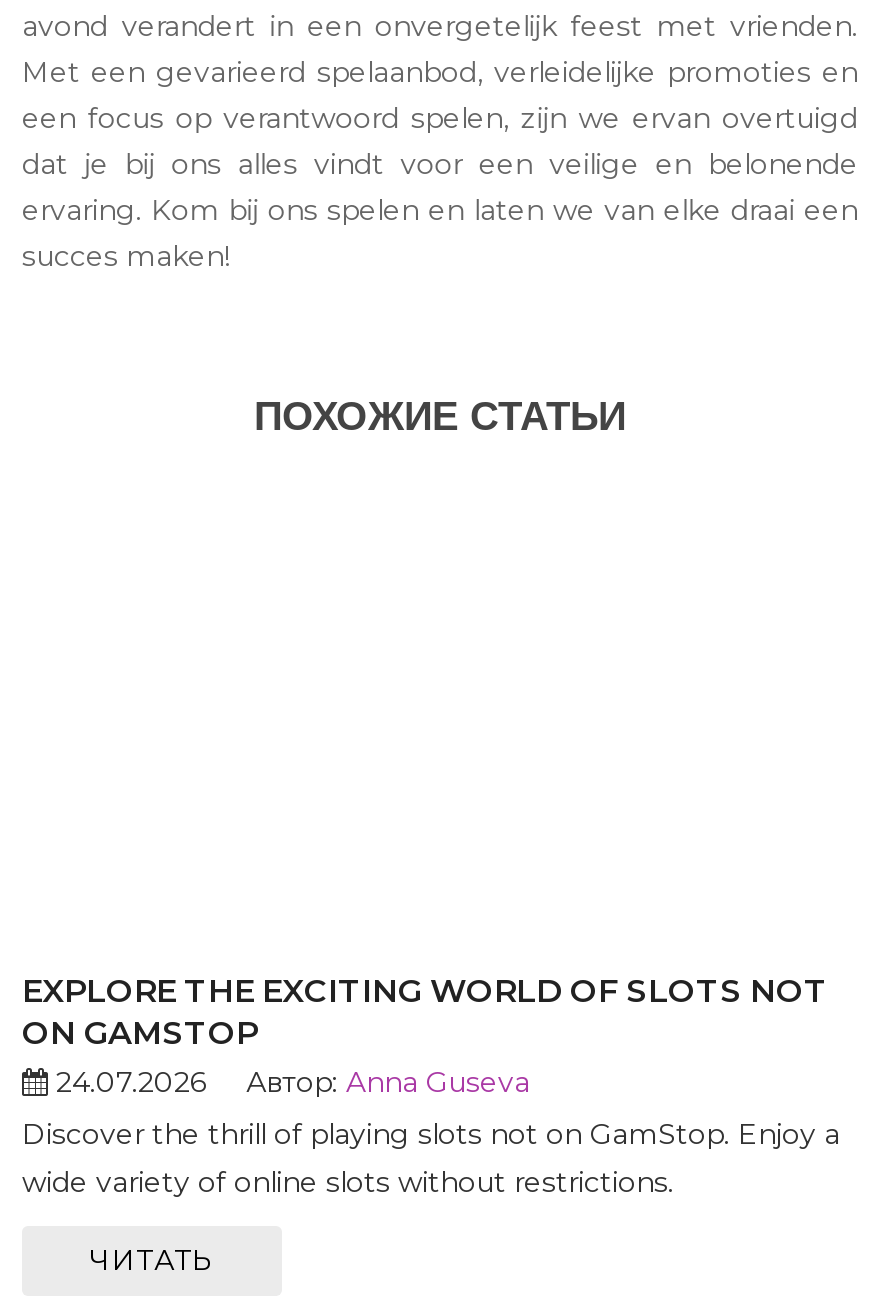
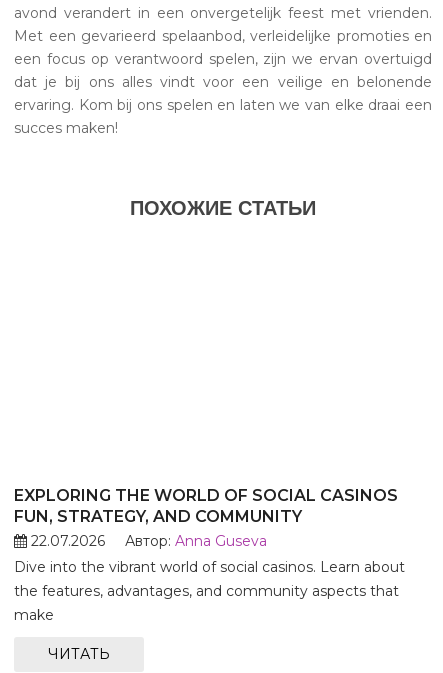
- EXPLORE THE EXCITING WORLD OF SLOTS NOT
- ON GAMSTOP
- 24.07.2026
+ EXPLORING THE WORLD OF SOCIAL CASINOS
+ FUN, STRATEGY, AND COMMUNITY
+ 22.07.2026

- Discover the thrill of playing slots not on GamStop. Enjoy a
- wide variety of online slots without restrictions.
+ Dive into the vibrant world of social casinos. Learn about
+ the features, advantages, and community aspects that
+ make
